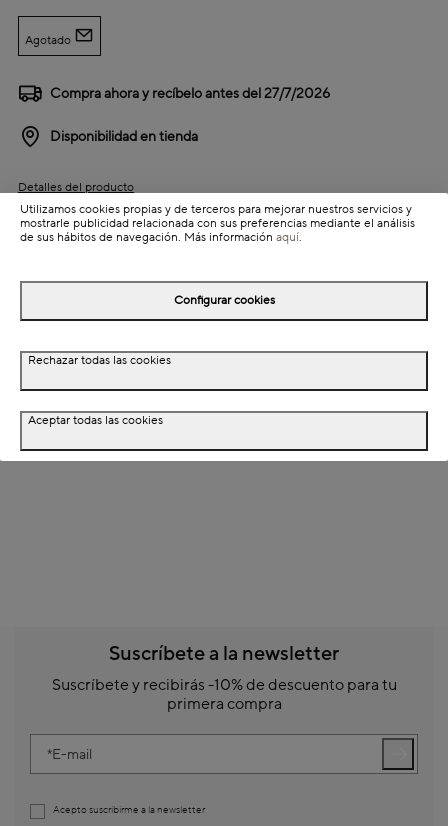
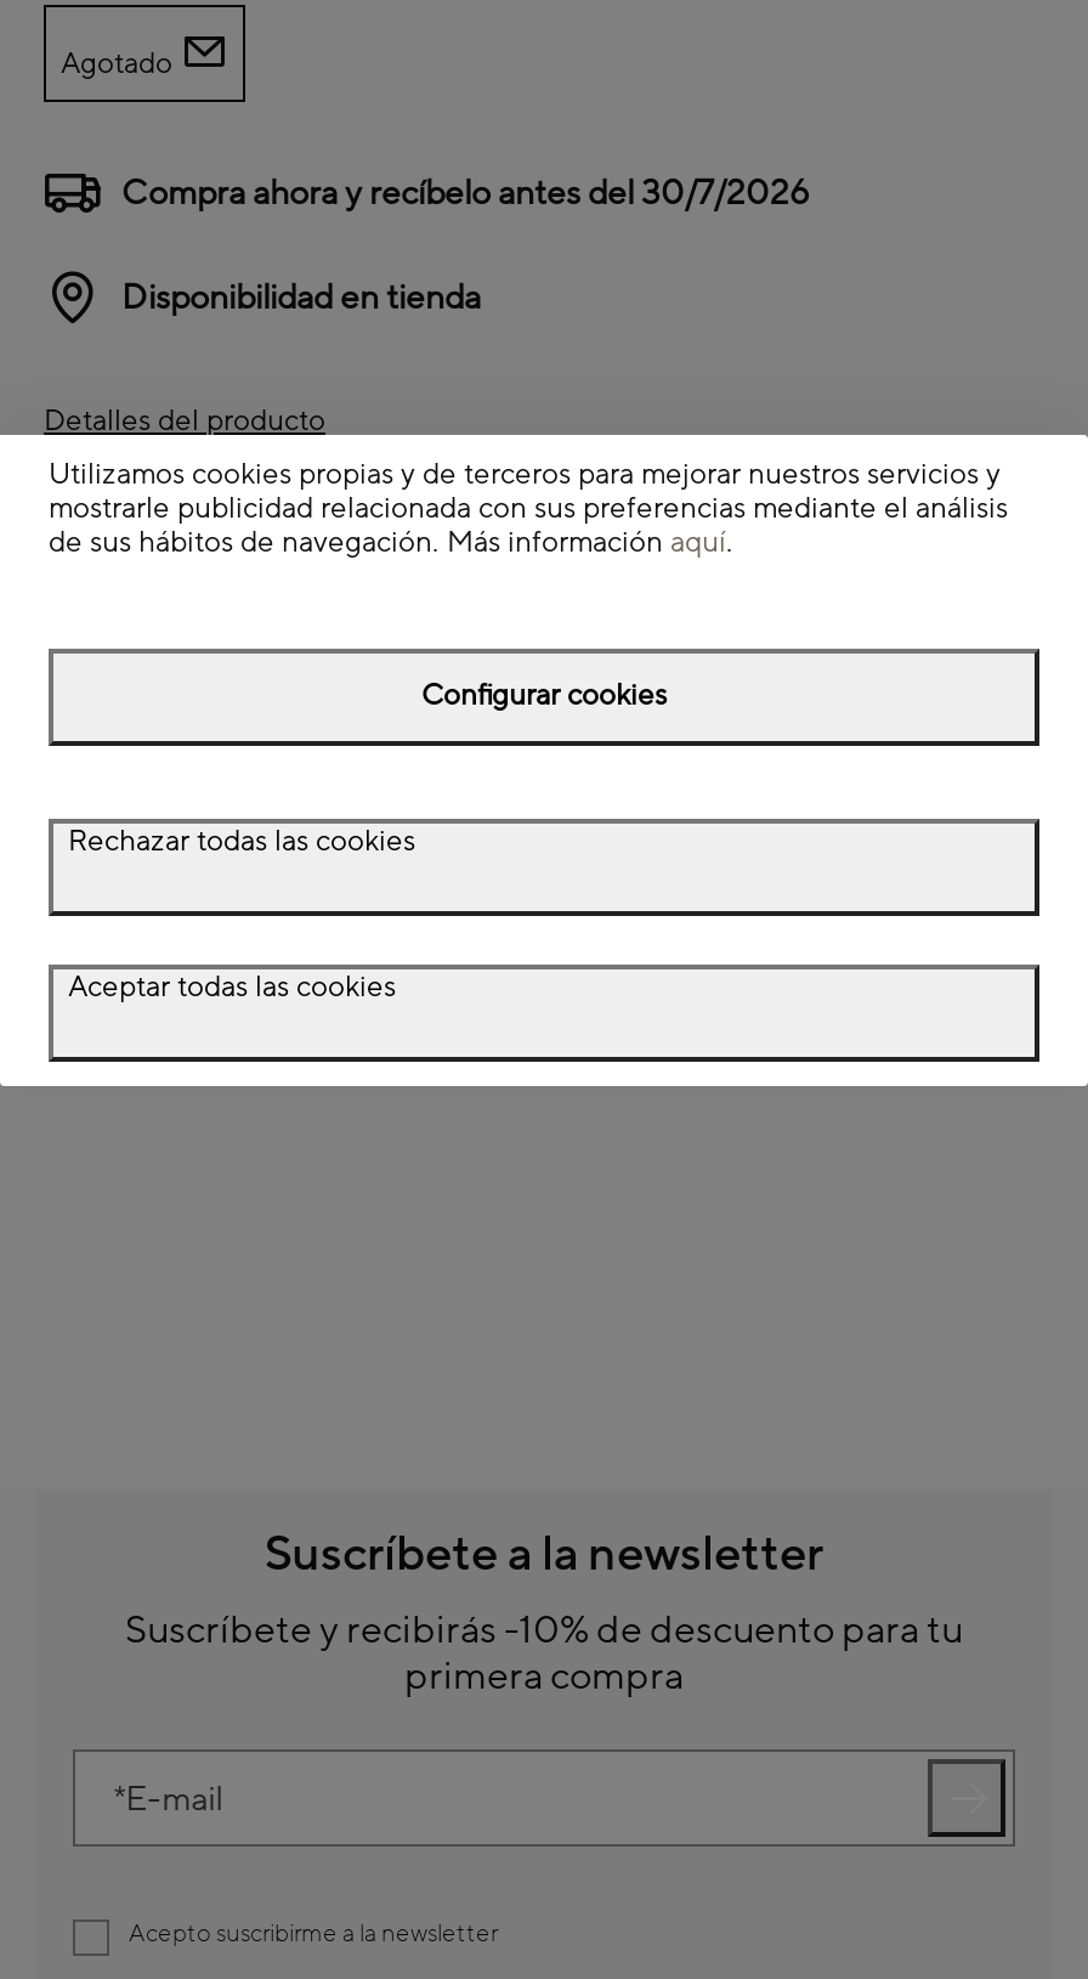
- Compra ahora y recíbelo antes del 27/7/2026
+ Compra ahora y recíbelo antes del 30/7/2026
